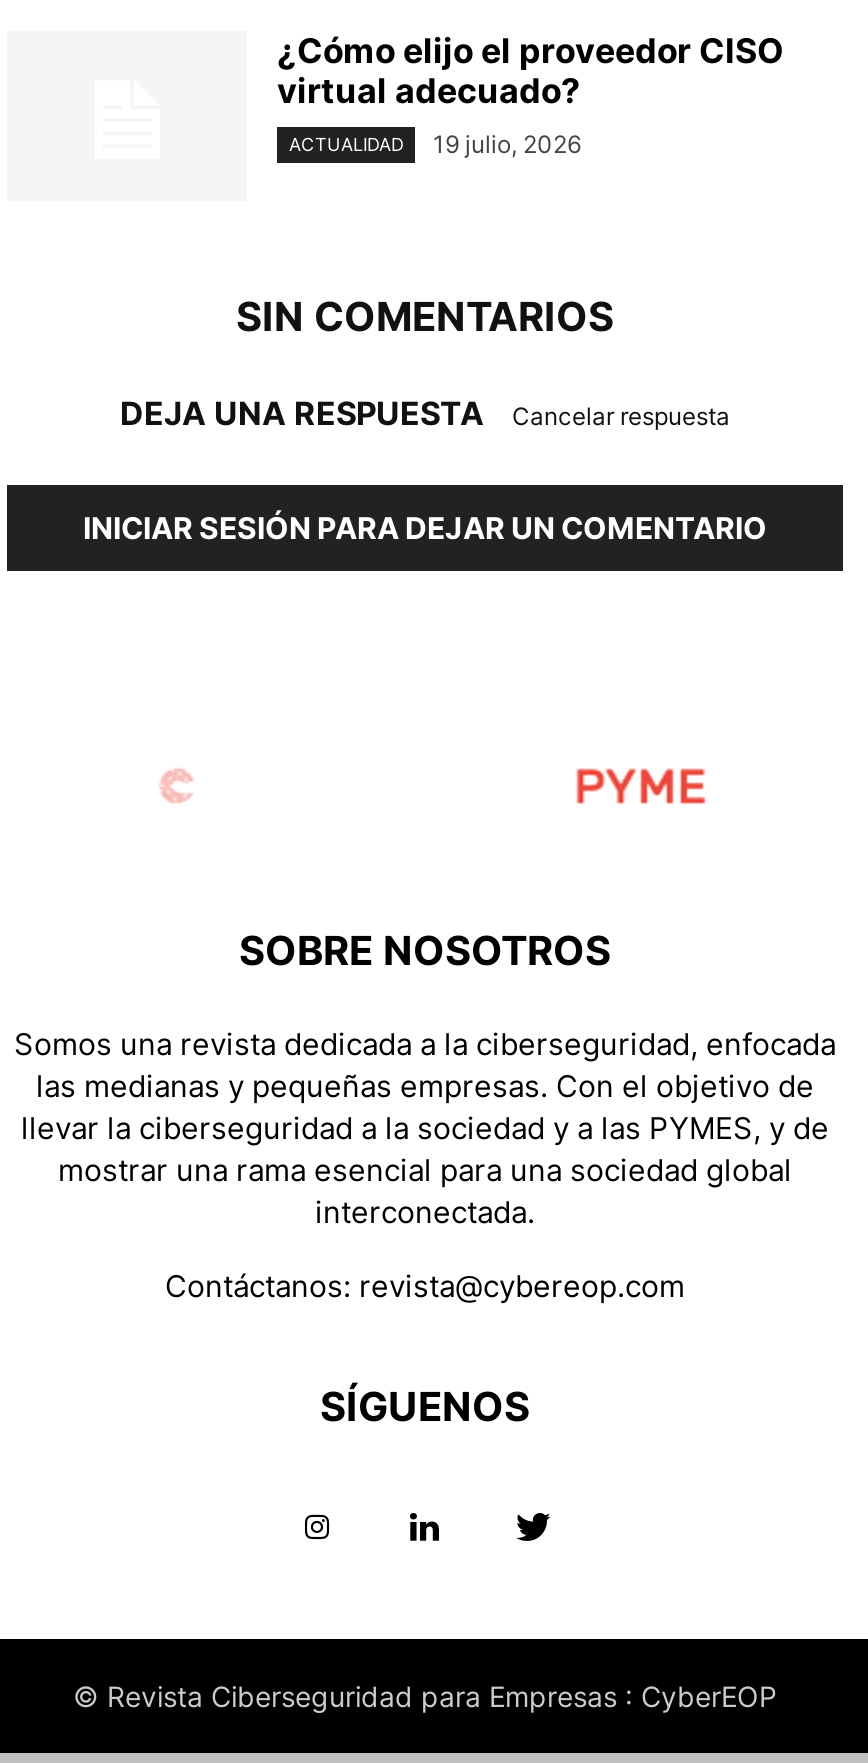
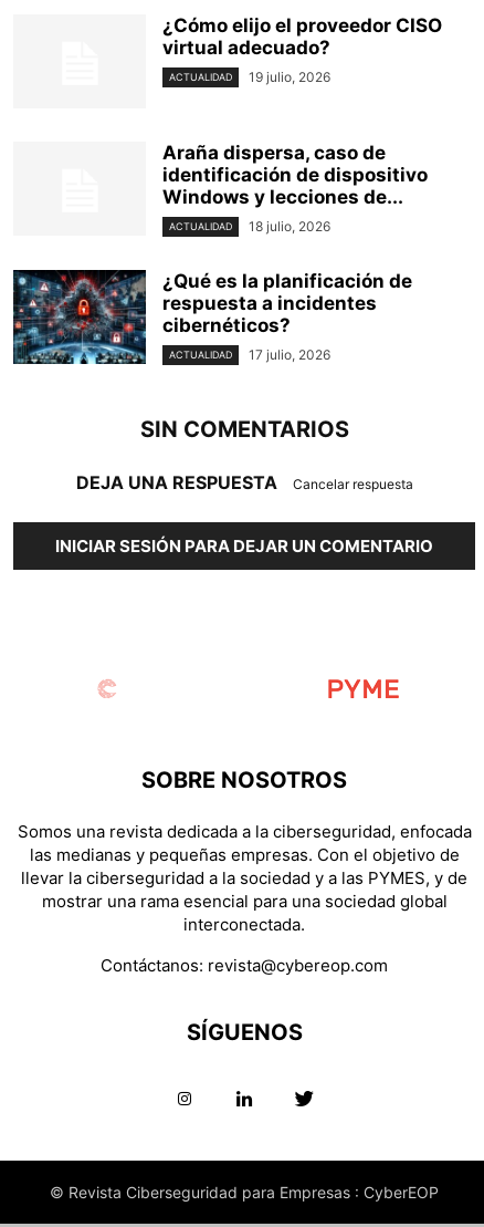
+ [image]
+ Araña dispersa, caso de
+ identificación de dispositivo
+ Windows y lecciones de...
+ ACTUALIDAD
+ 18 julio, 2026
+ ¿Qué es la planificación de
+ respuesta a incidentes
+ cibernéticos?
+ ACTUALIDAD
+ 17 julio, 2026
